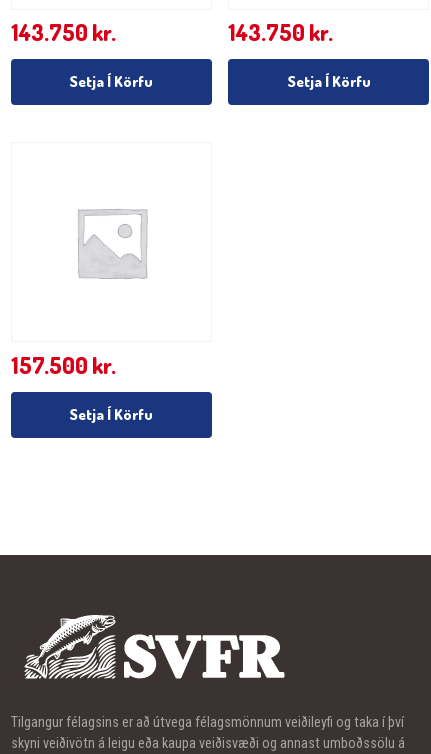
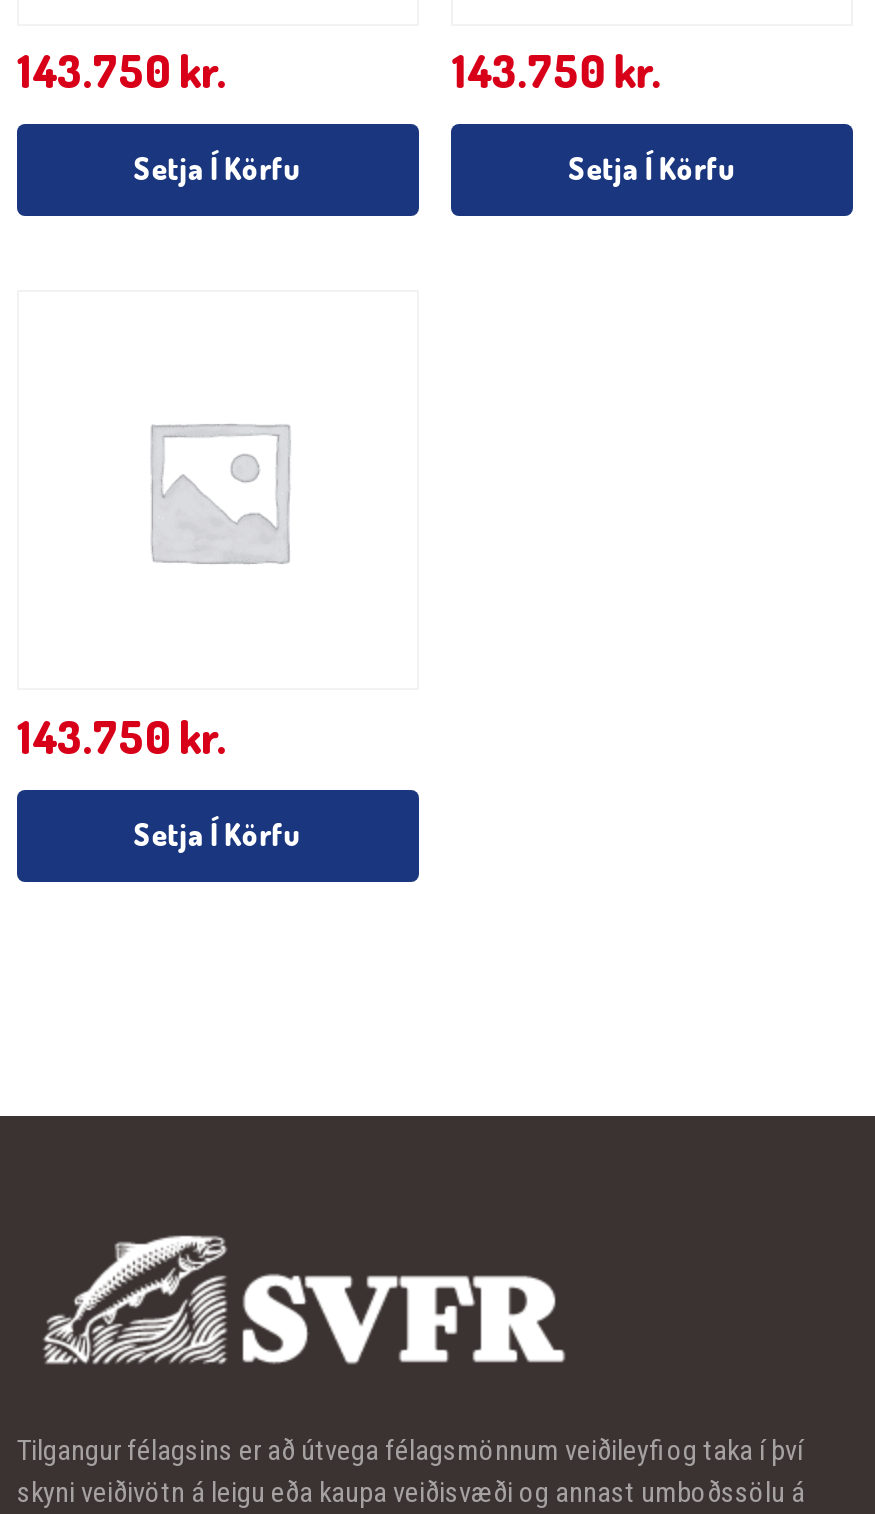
- 157.500 kr.
+ 143.750 kr.
